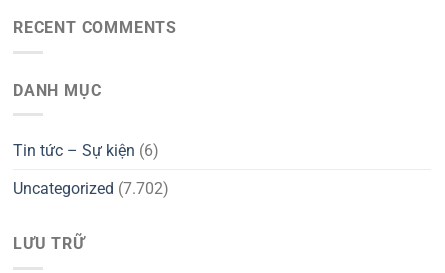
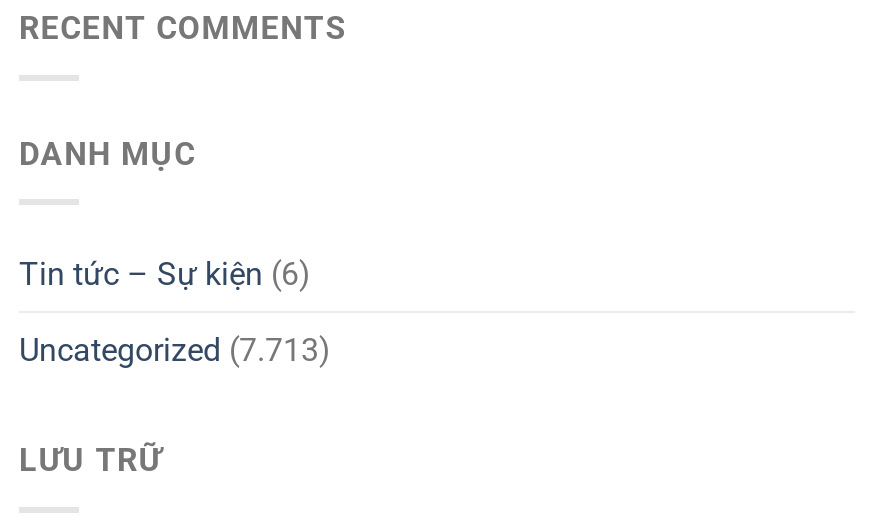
- Uncategorized (7.702)
+ Uncategorized (7.713)
